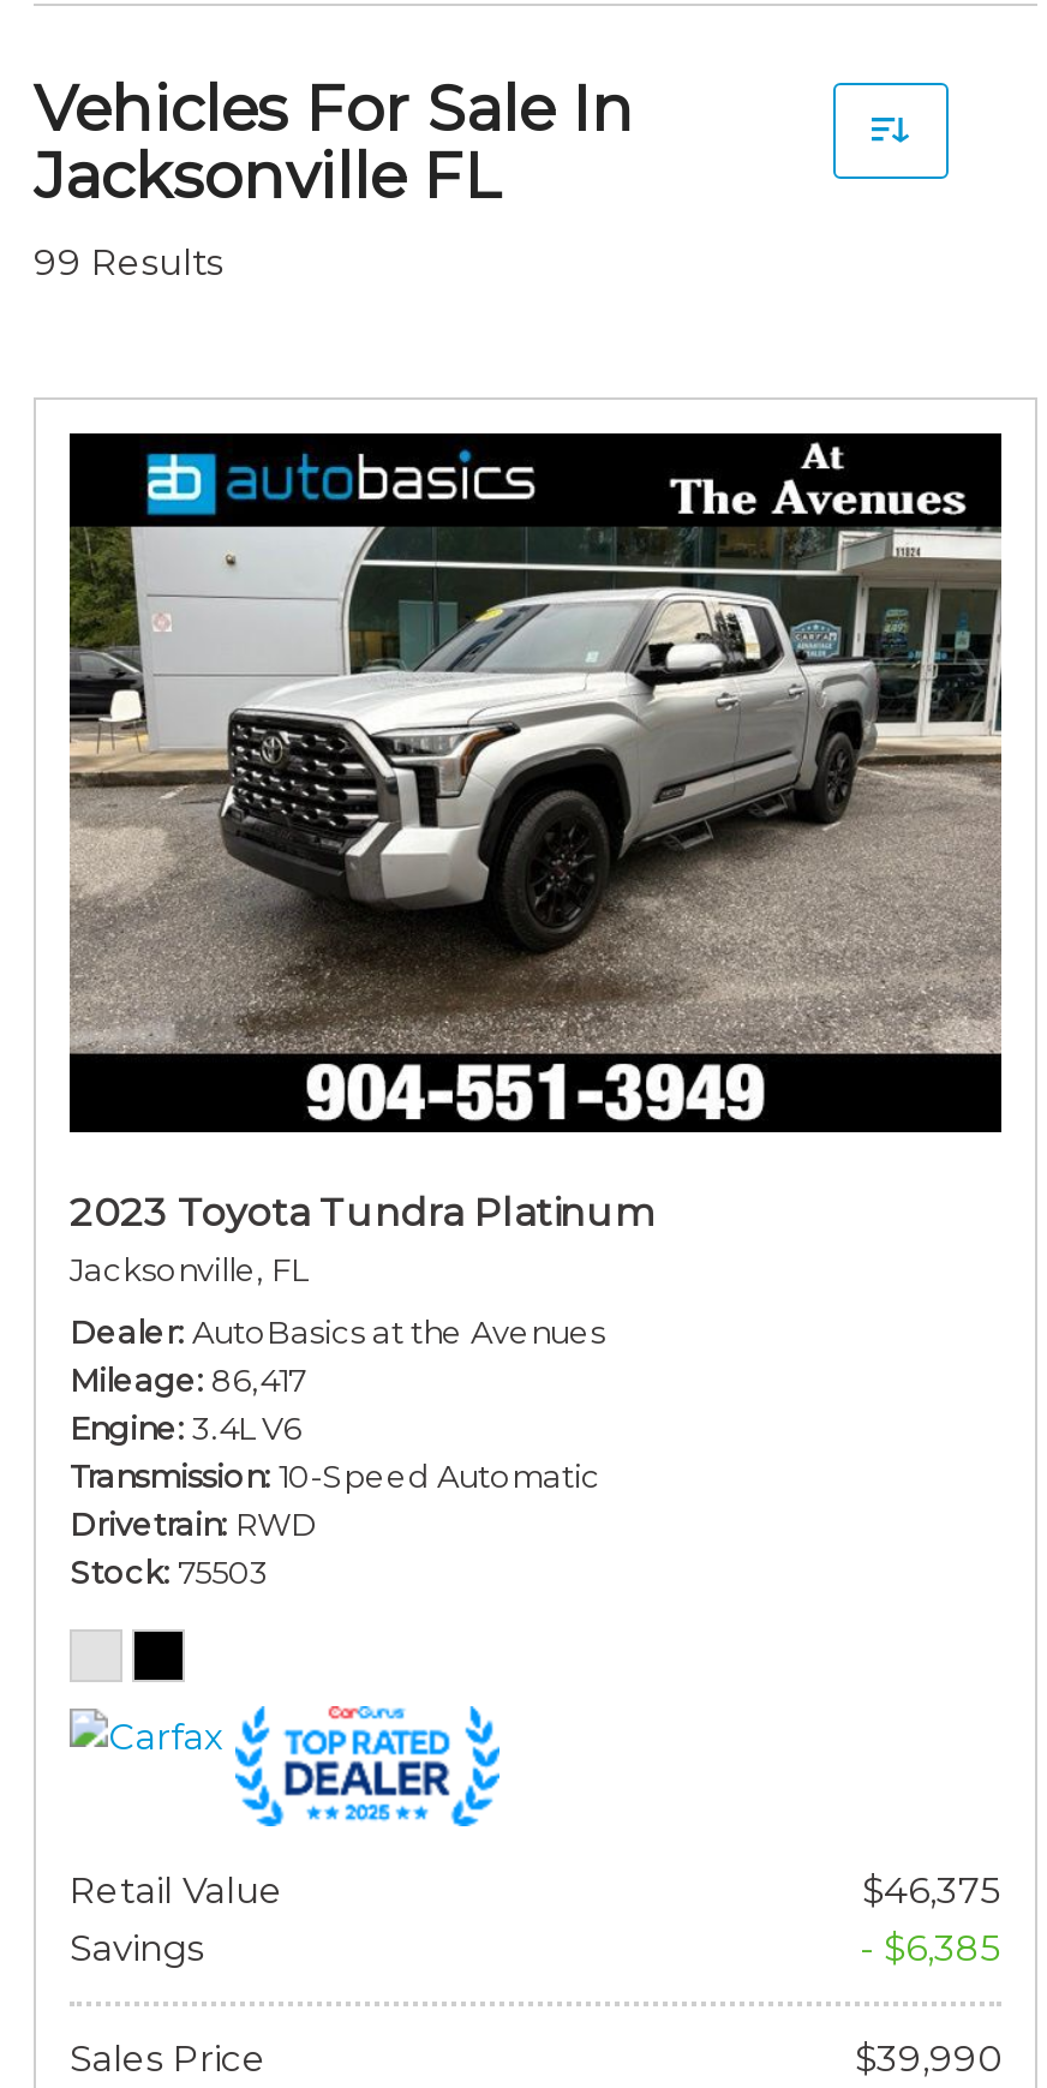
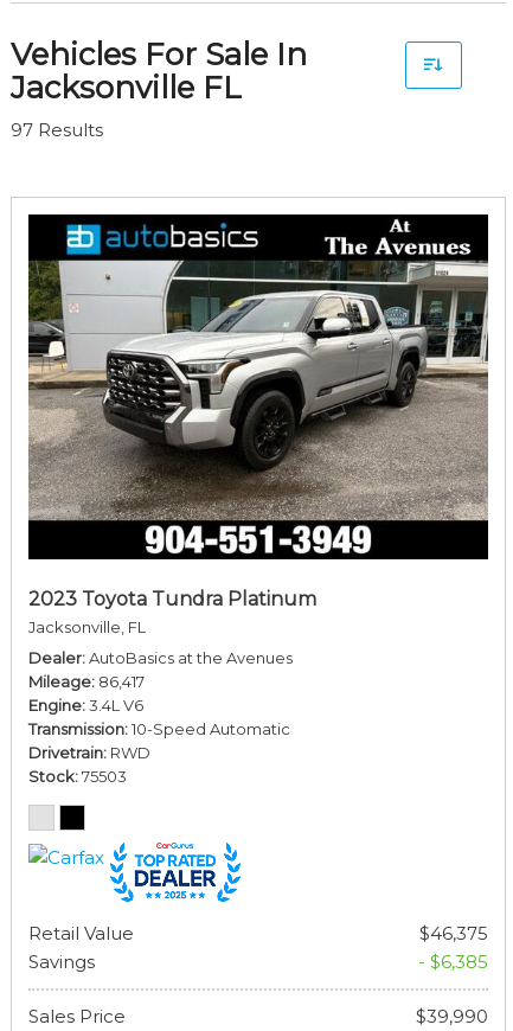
- 99 Results
+ 97 Results
